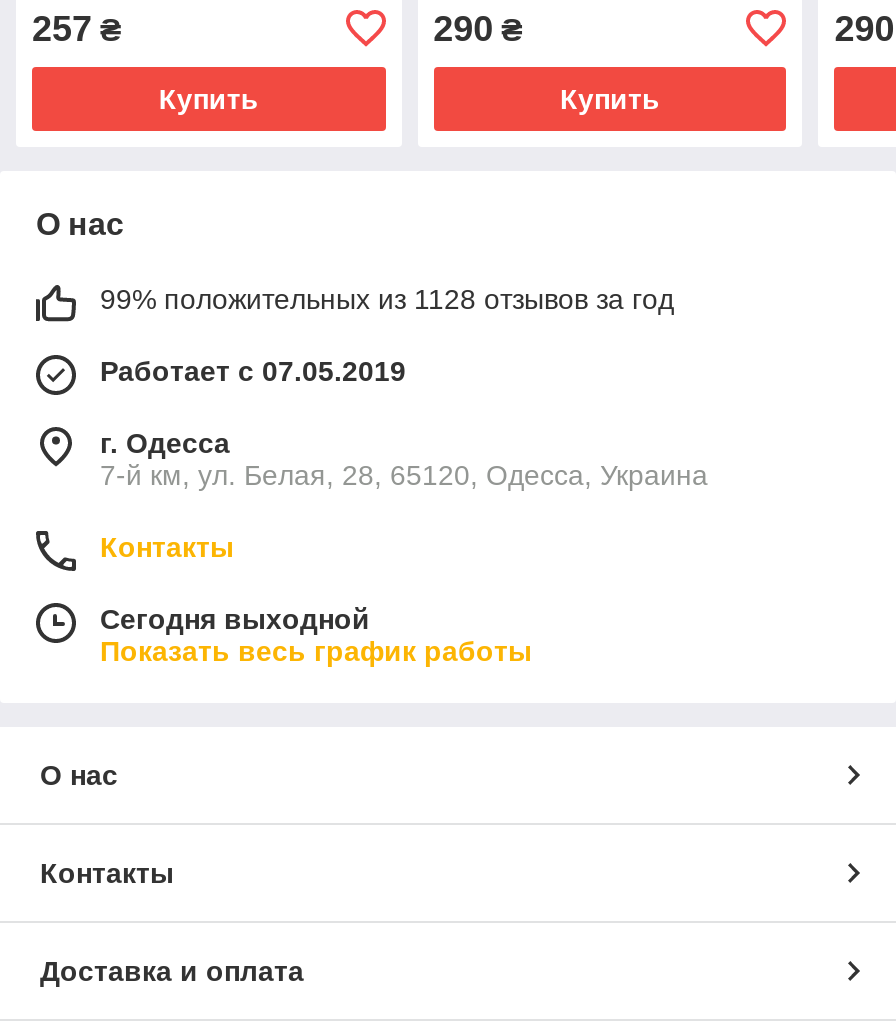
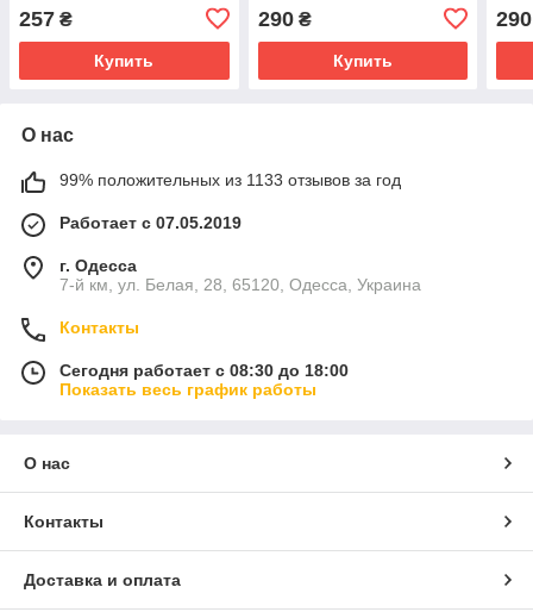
- 99% положительных из 1128 отзывов за год
+ 99% положительных из 1133 отзывов за год

- Сегодня выходной
+ Сегодня работает с 08:30 до 18:00
